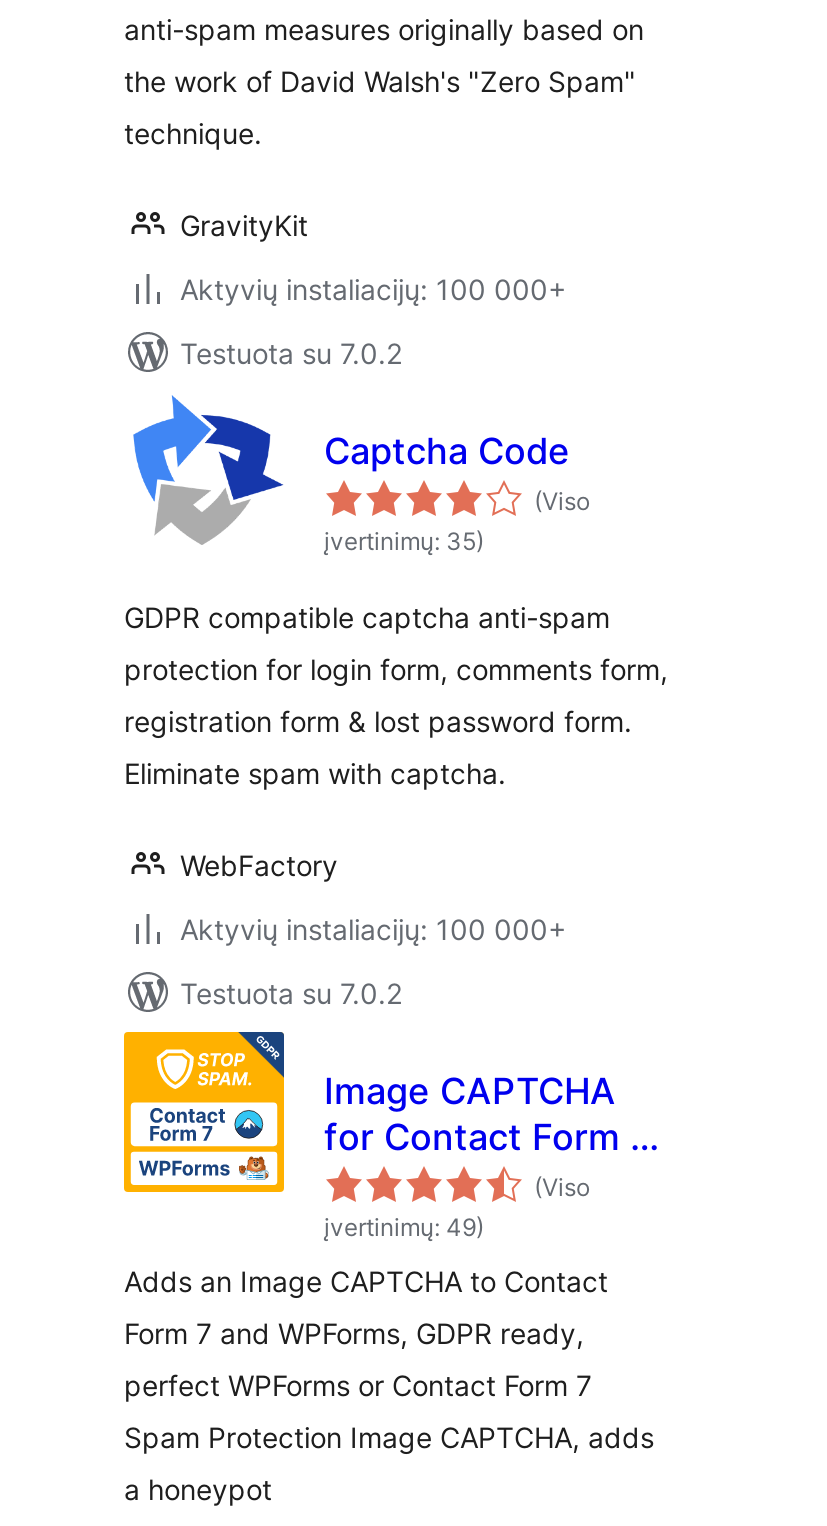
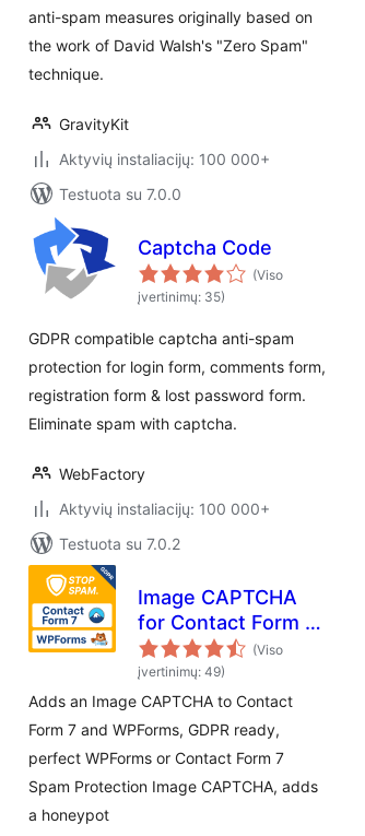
- Testuota su 7.0.2
+ Testuota su 7.0.0
